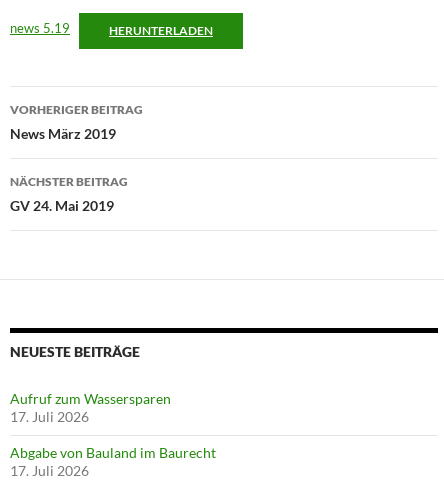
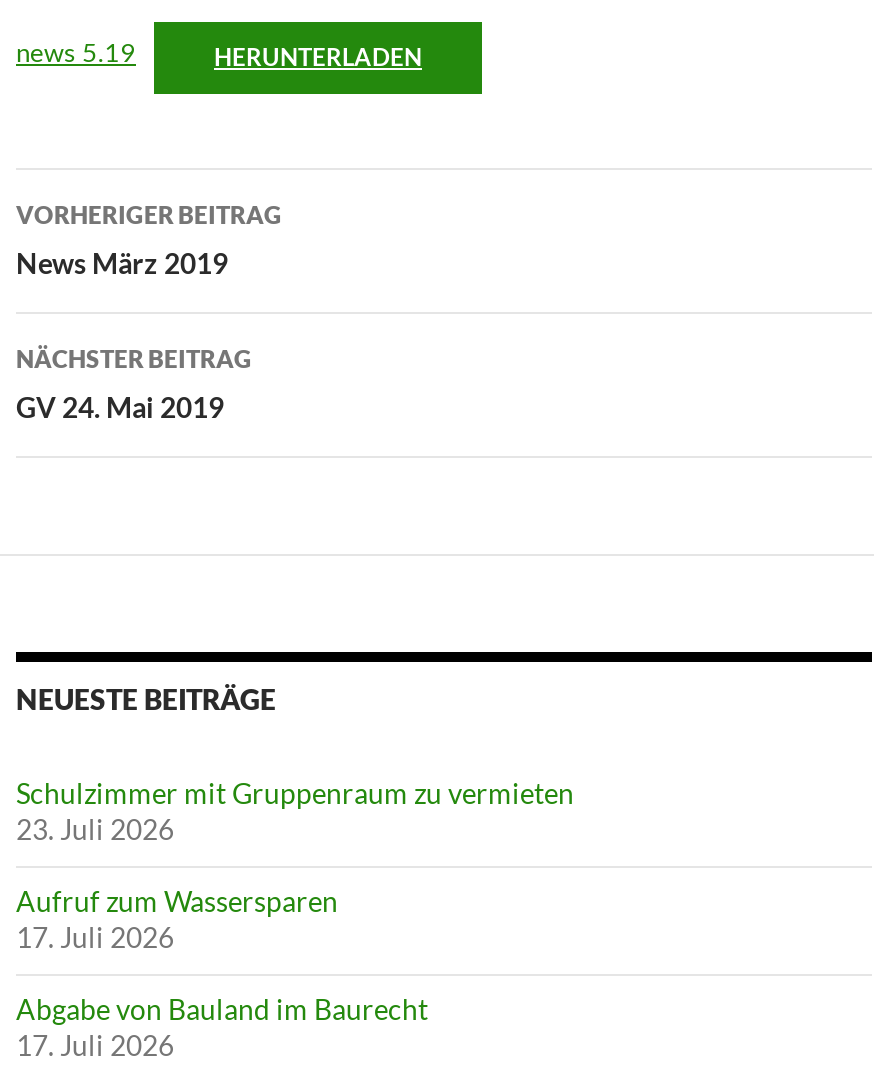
+ Schulzimmer mit Gruppenraum zu vermieten
+ 23. Juli 2026
